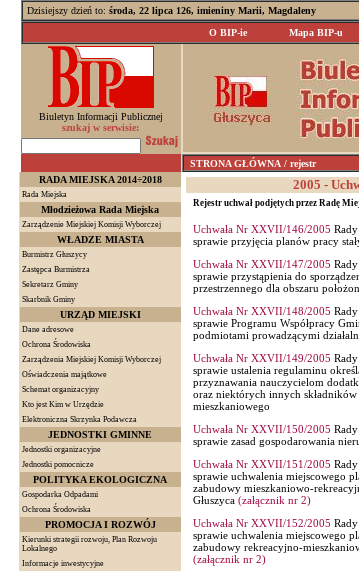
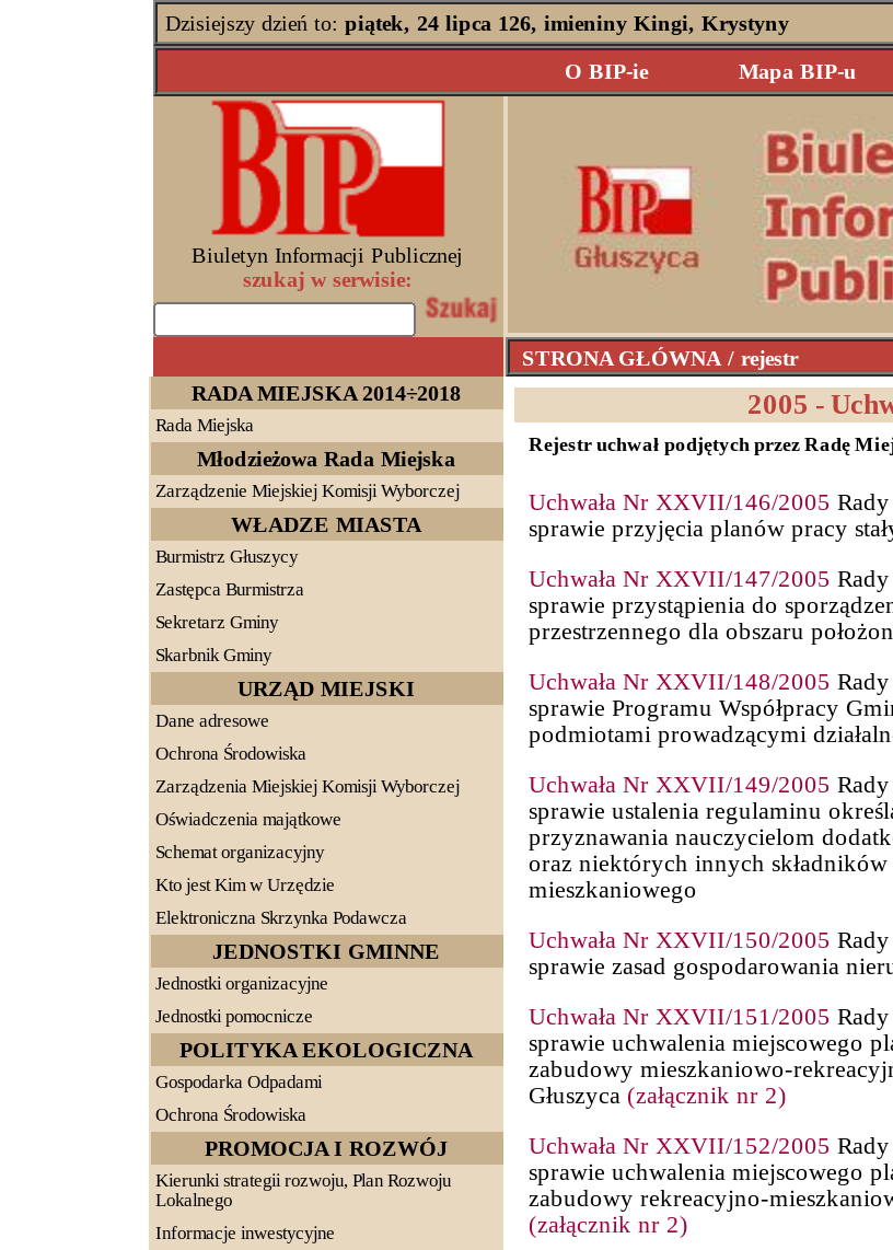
- Dzisiejszy dzień to: środa, 22 lipca 126, imieniny Marii, Magdaleny
+ Dzisiejszy dzień to: piątek, 24 lipca 126, imieniny Kingi, Krystyny
